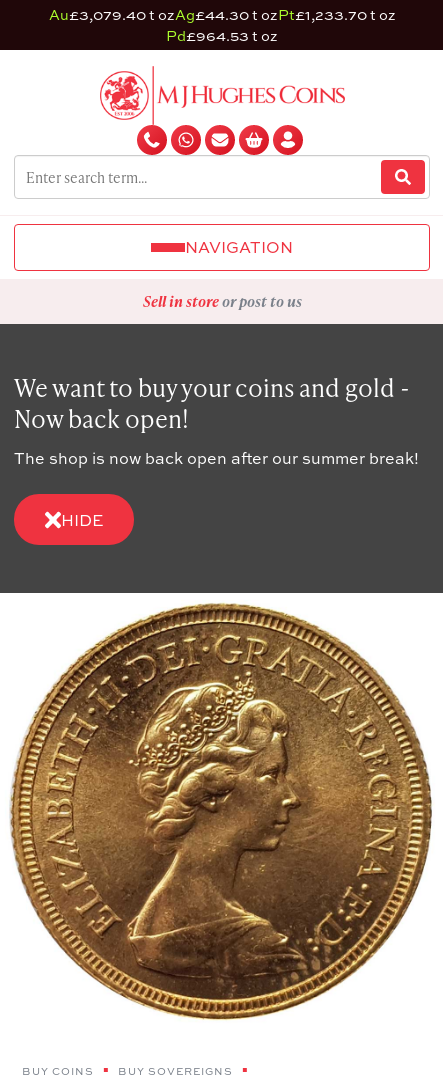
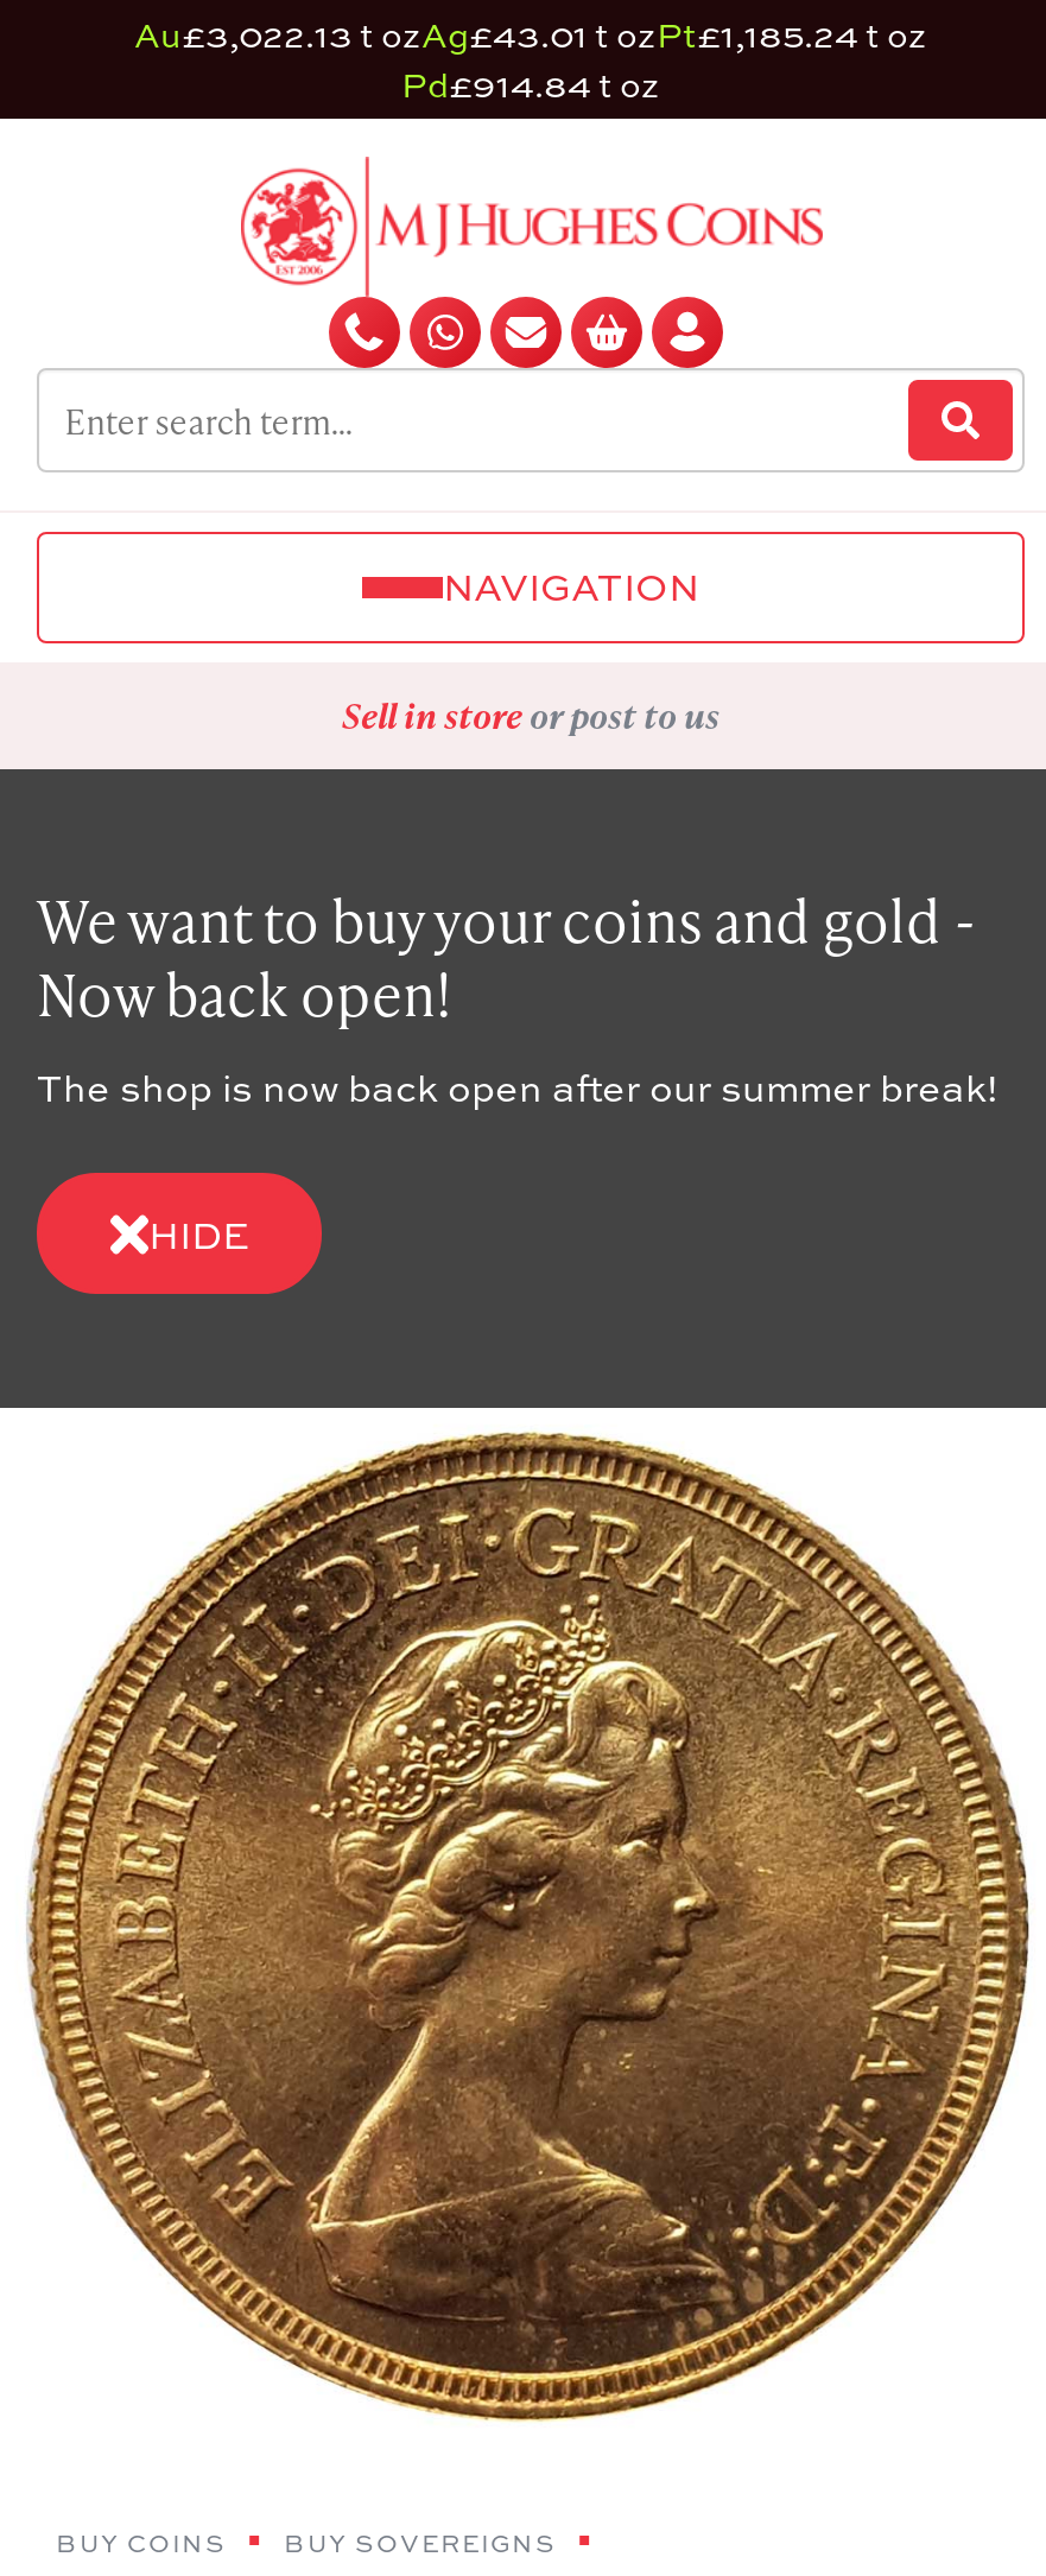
- Au£3,079.40 t ozAg£44.30 t ozPt£1,233.70 t oz
+ Au£3,022.13 t ozAg£43.01 t ozPt£1,185.24 t oz

- Pd£964.53 t oz
+ Pd£914.84 t oz
